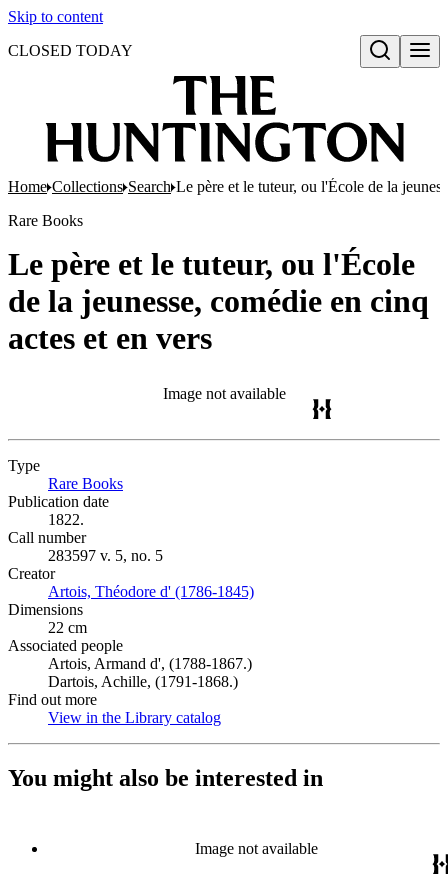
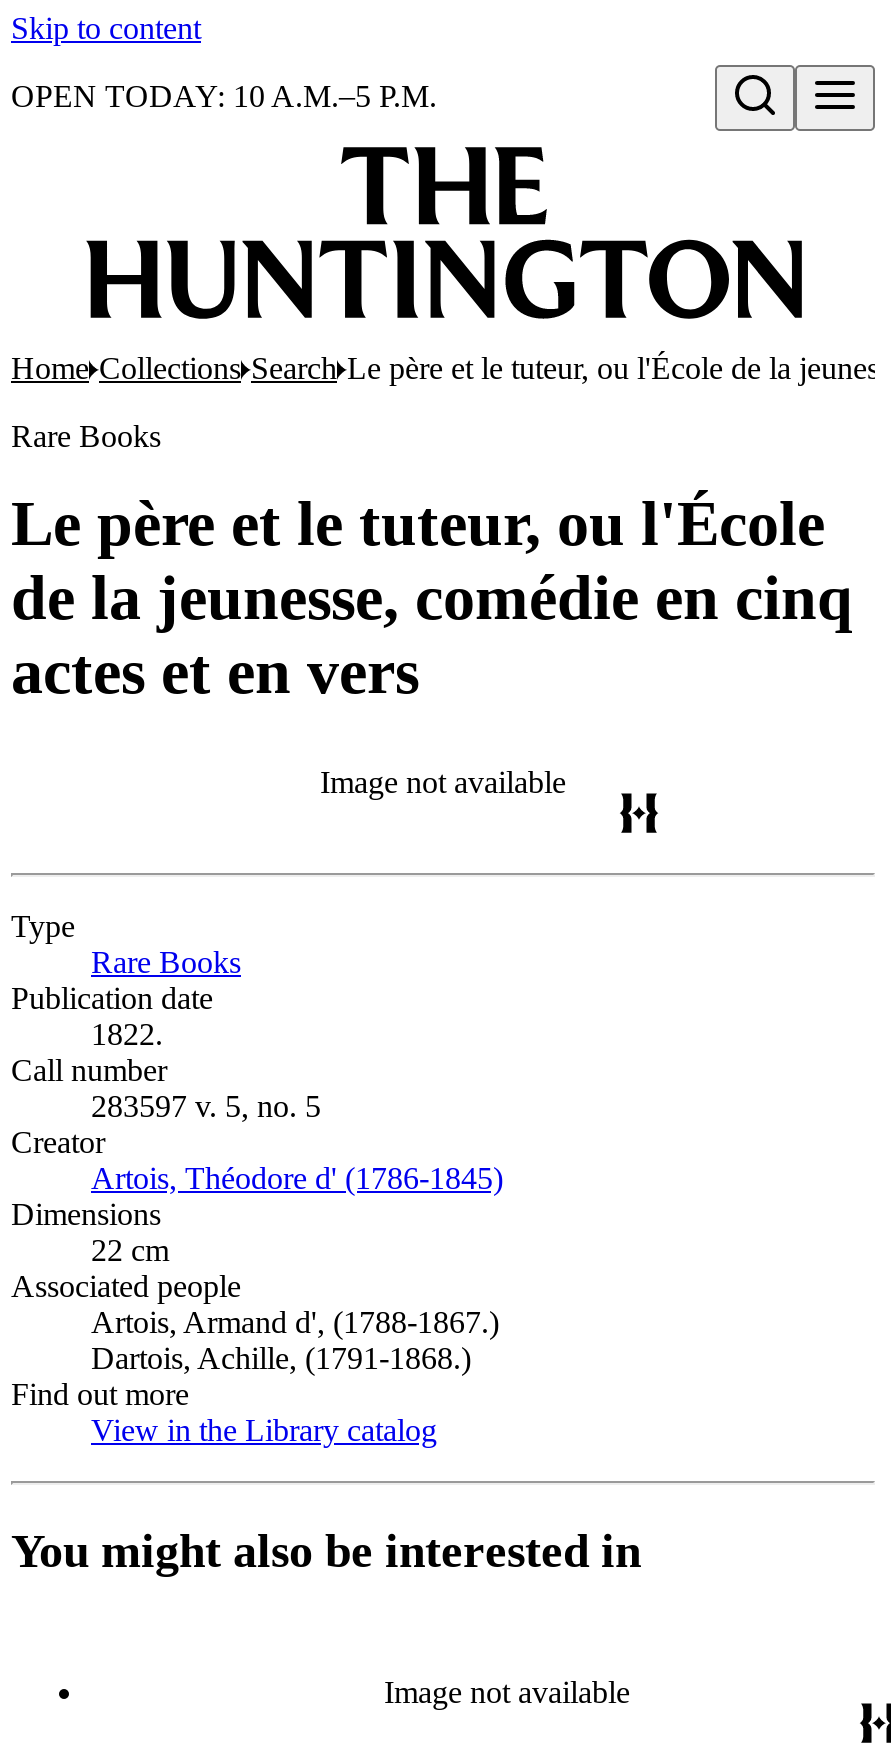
- CLOSED TODAY
+ OPEN TODAY: 10 A.M.–5 P.M.
